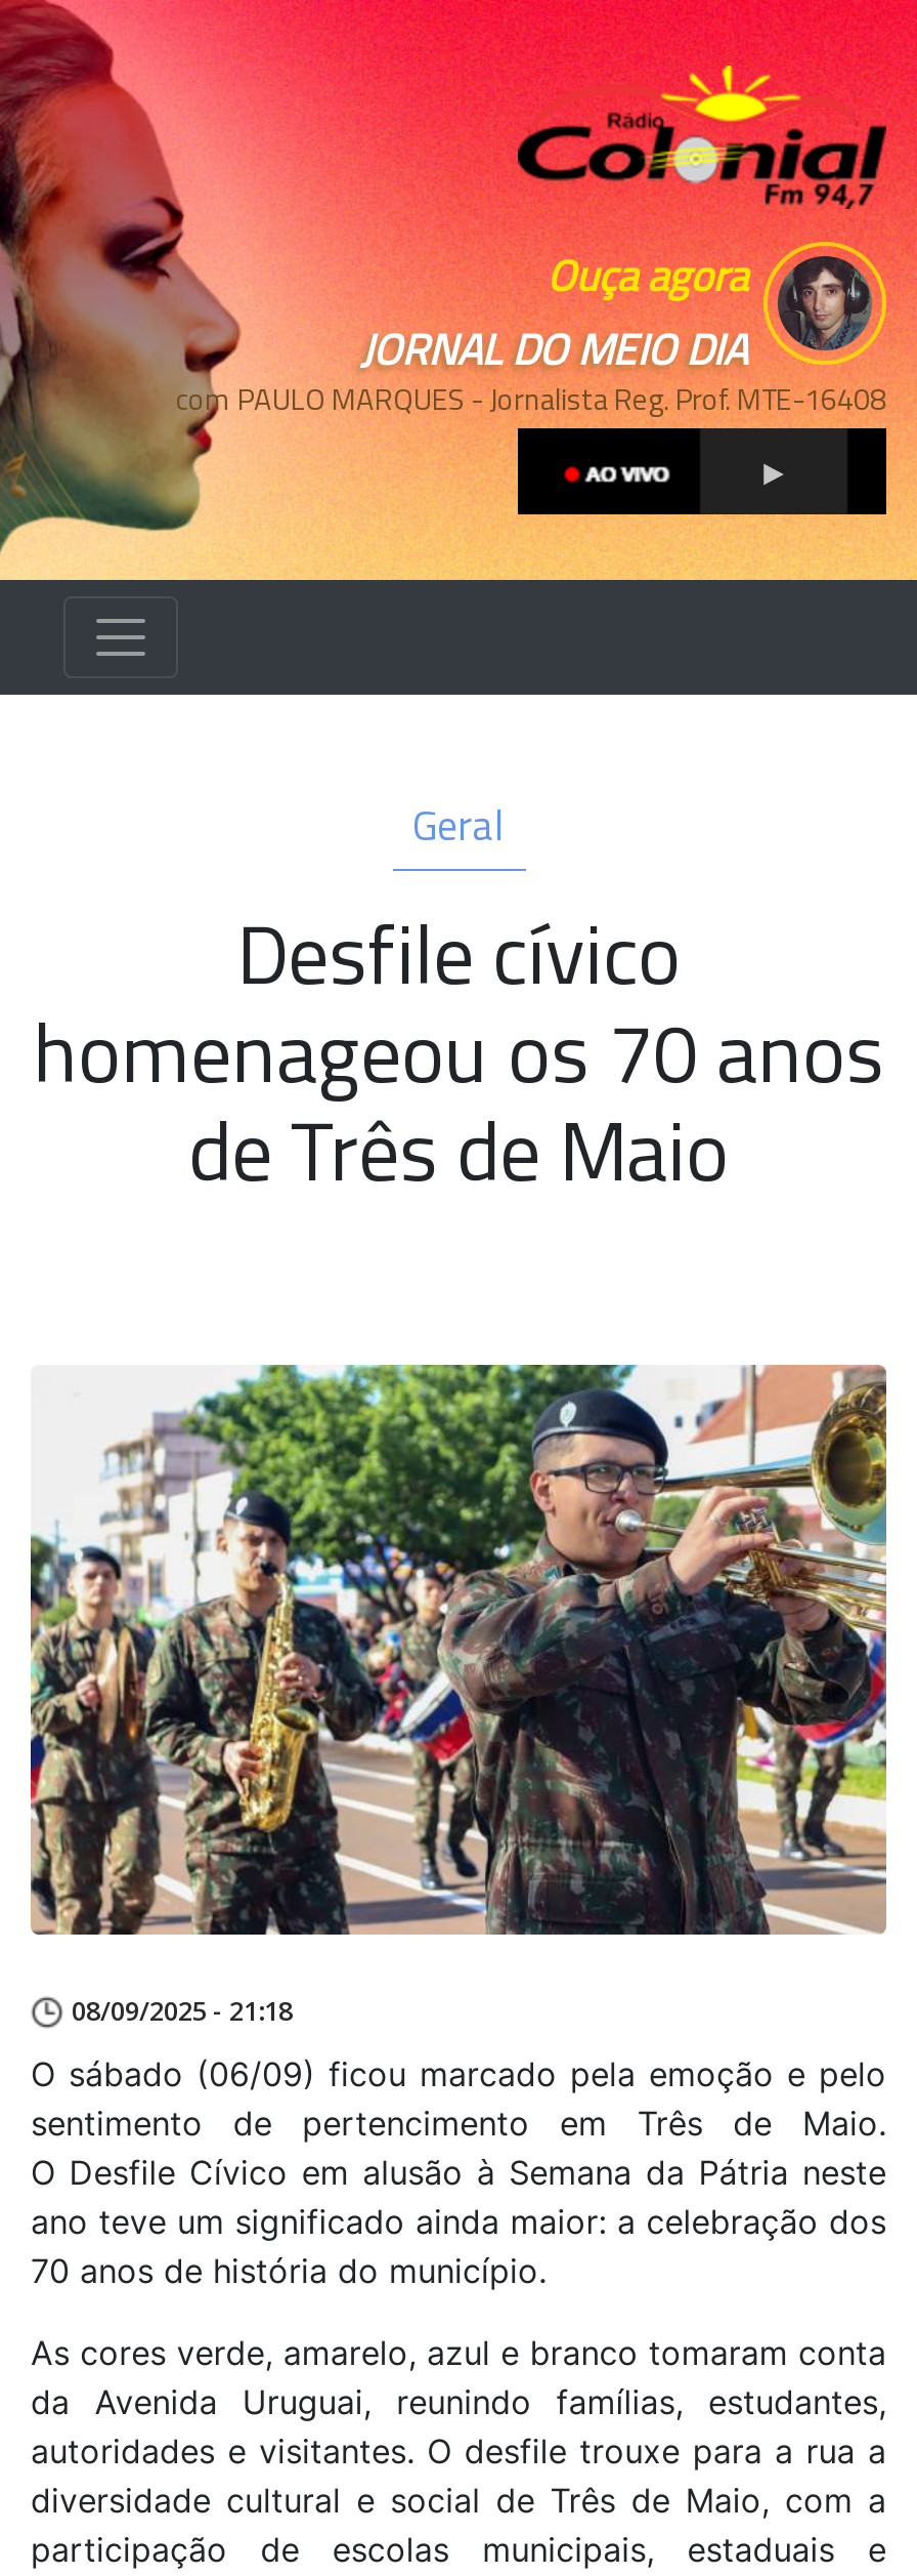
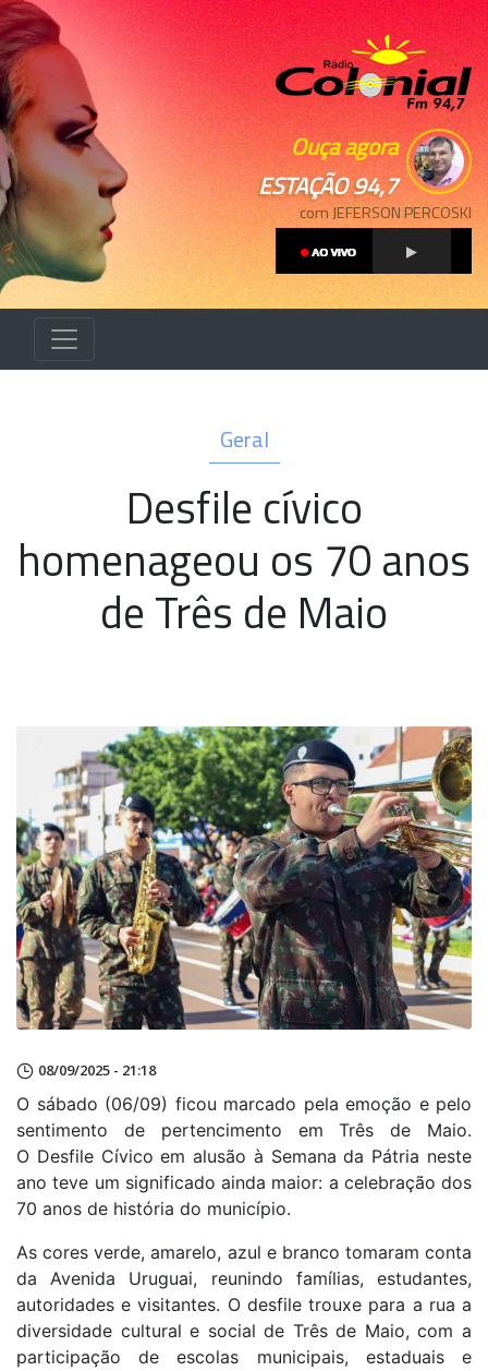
- [image]
- JORNAL DO MEIO DIA
- com PAULO MARQUES - Jornalista Reg. Prof. MTE-16408
+ [image]
+ ESTAÇÃO 94,7
+ com JEFERSON PERCOSKI
